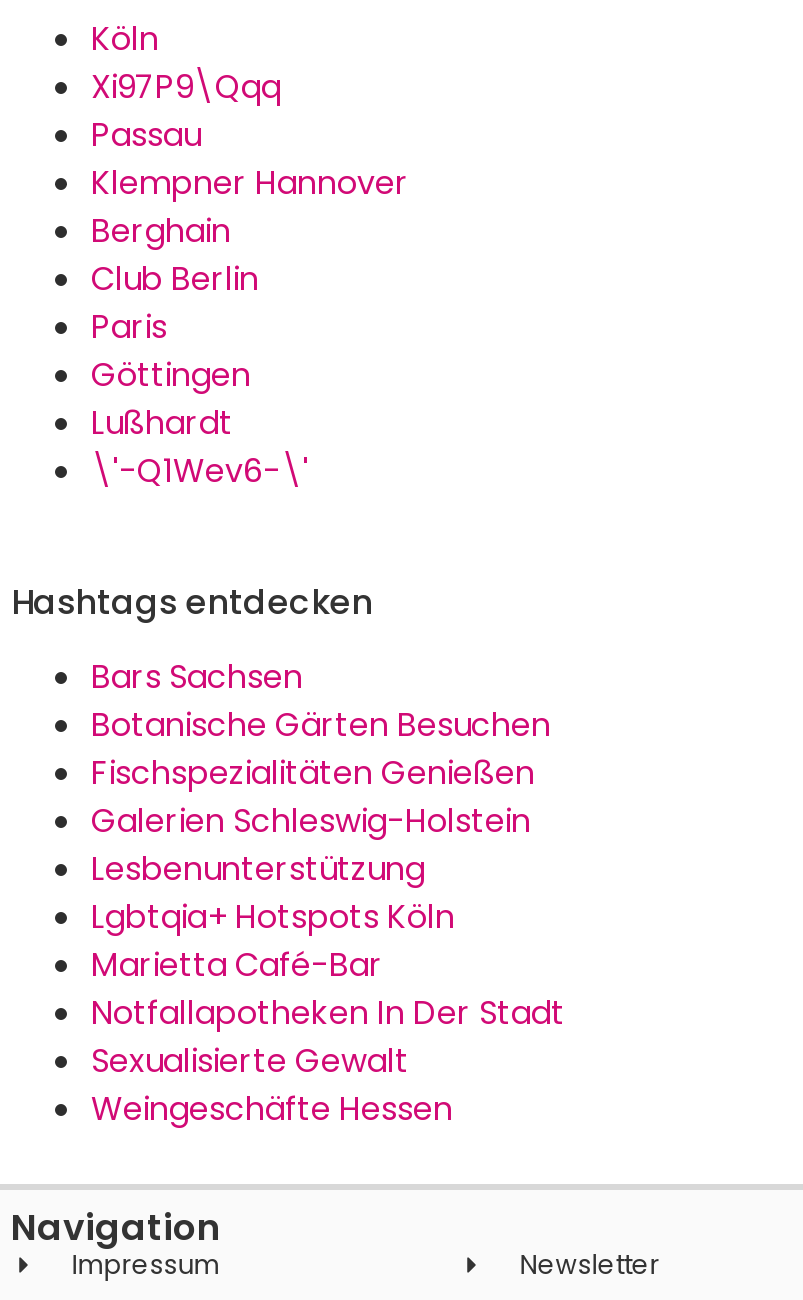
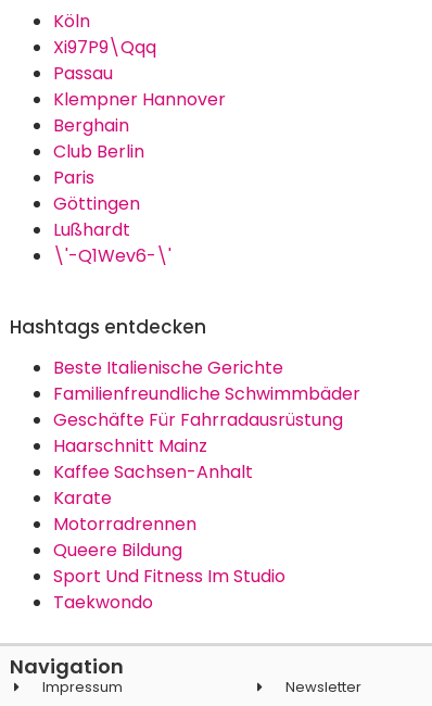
- Bars Sachsen
- Botanische Gärten Besuchen
- Fischspezialitäten Genießen
- Galerien Schleswig-Holstein
- Lesbenunterstützung
- Lgbtqia+ Hotspots Köln
- Marietta Café-Bar
- Notfallapotheken In Der Stadt
- Sexualisierte Gewalt
- Weingeschäfte Hessen
+ Beste Italienische Gerichte
+ Familienfreundliche Schwimmbäder
+ Geschäfte Für Fahrradausrüstung
+ Haarschnitt Mainz
+ Kaffee Sachsen-Anhalt
+ Karate
+ Motorradrennen
+ Queere Bildung
+ Sport Und Fitness Im Studio
+ Taekwondo
